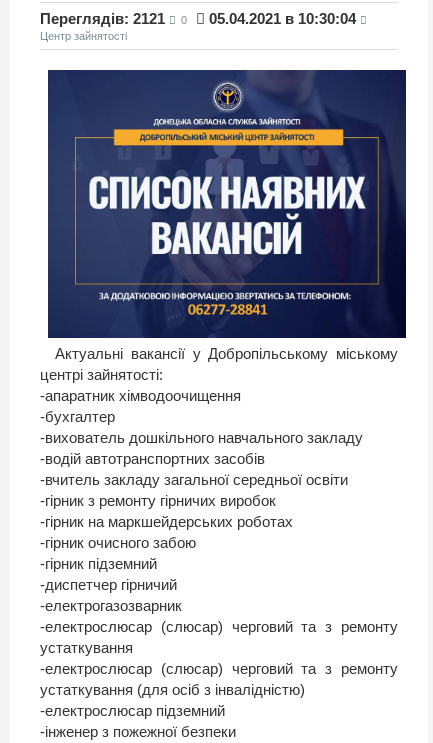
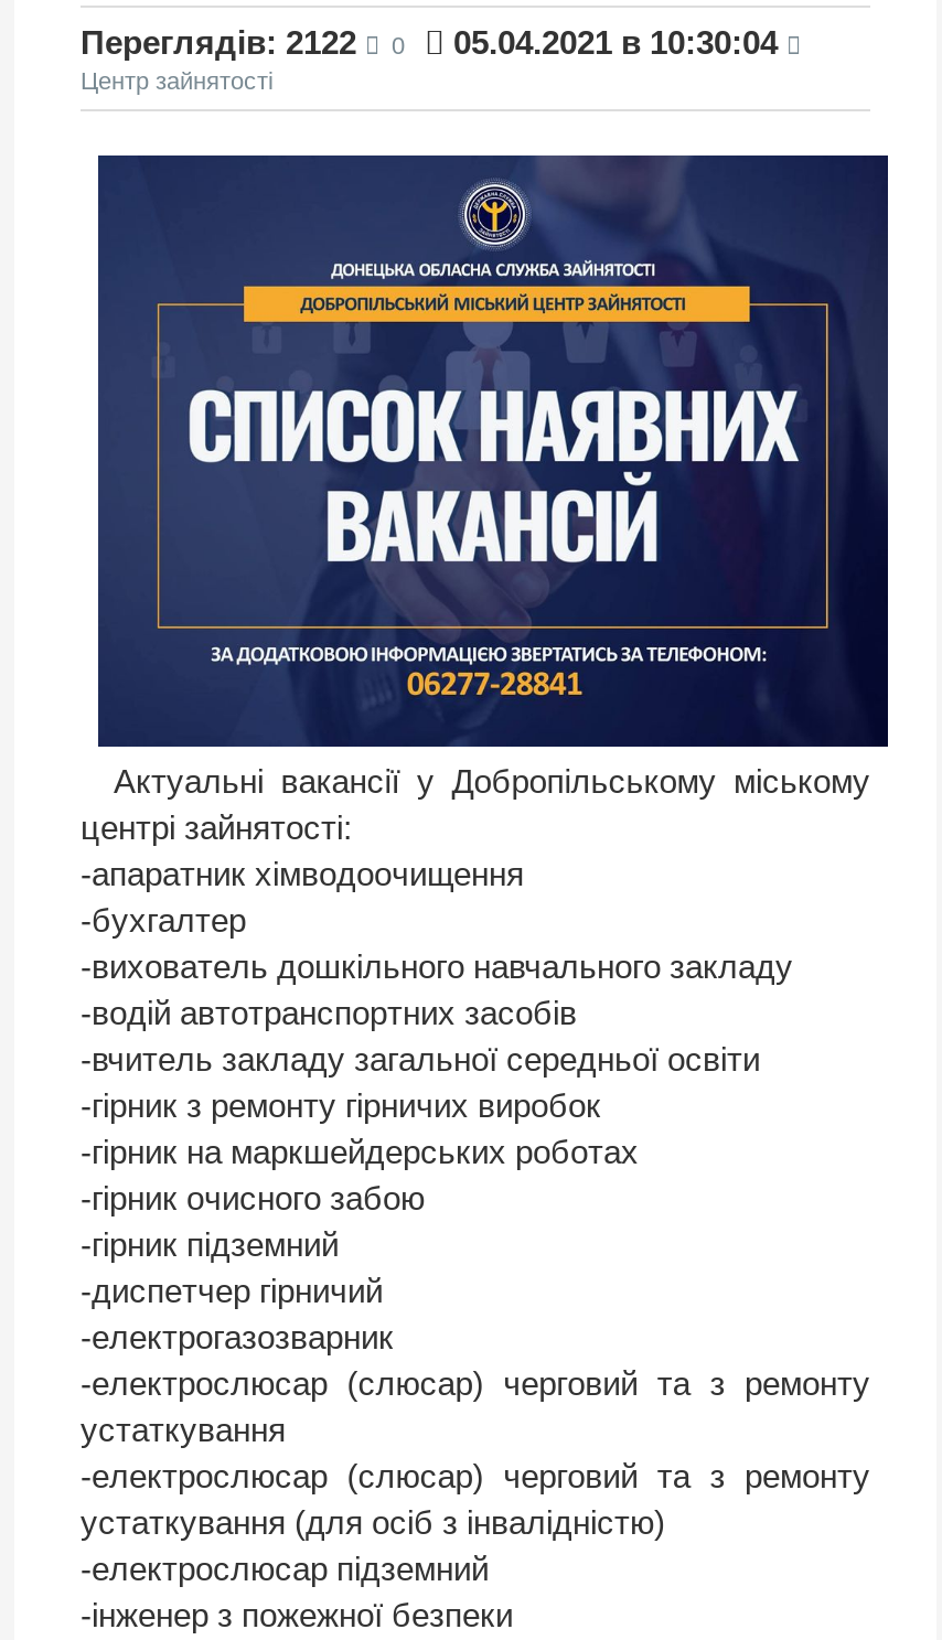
- Переглядів: 2121
+ Переглядів: 2122
